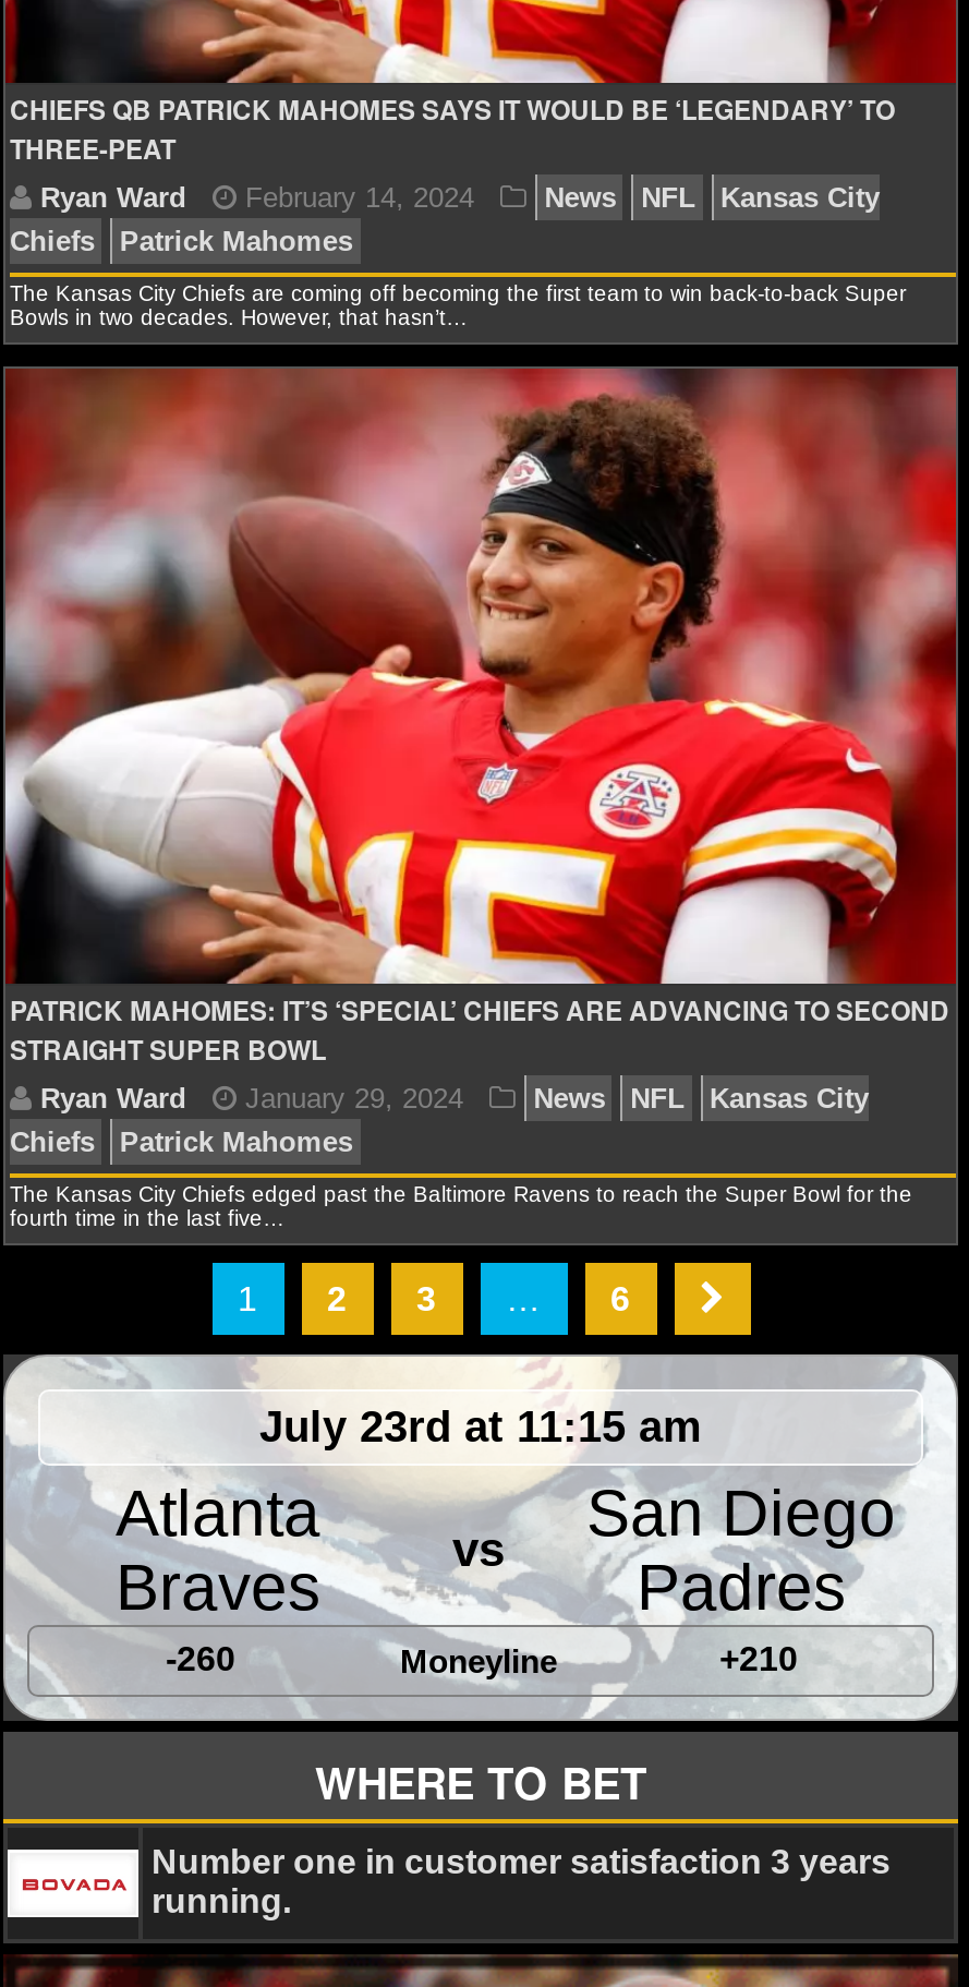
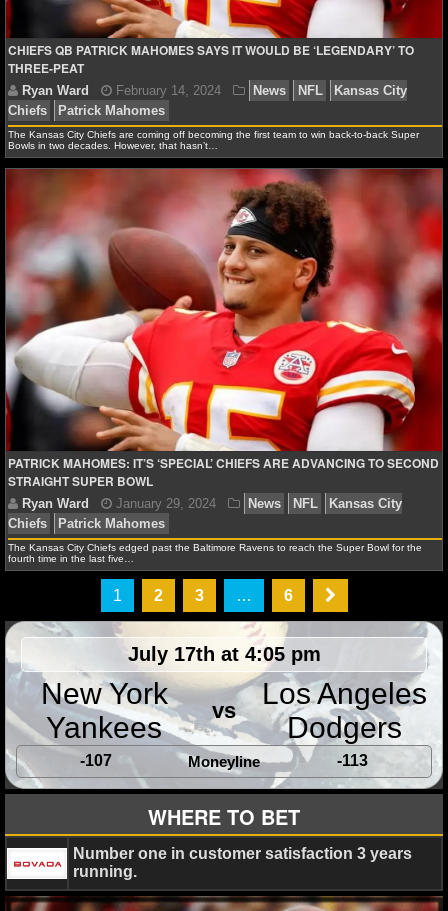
- July 23rd at 11:15 am
- Atlanta
- Braves
+ July 17th at 4:05 pm
+ New York
+ Yankees

- San Diego
- Padres
- -260
+ Los Angeles
+ Dodgers
+ -107

- +210
+ -113
